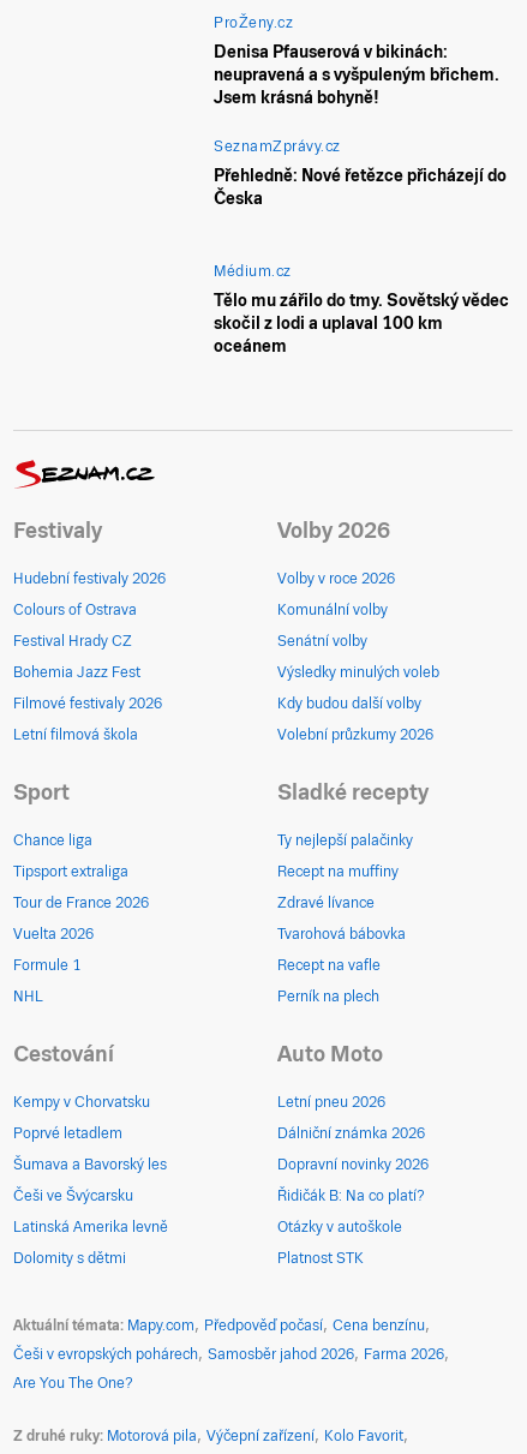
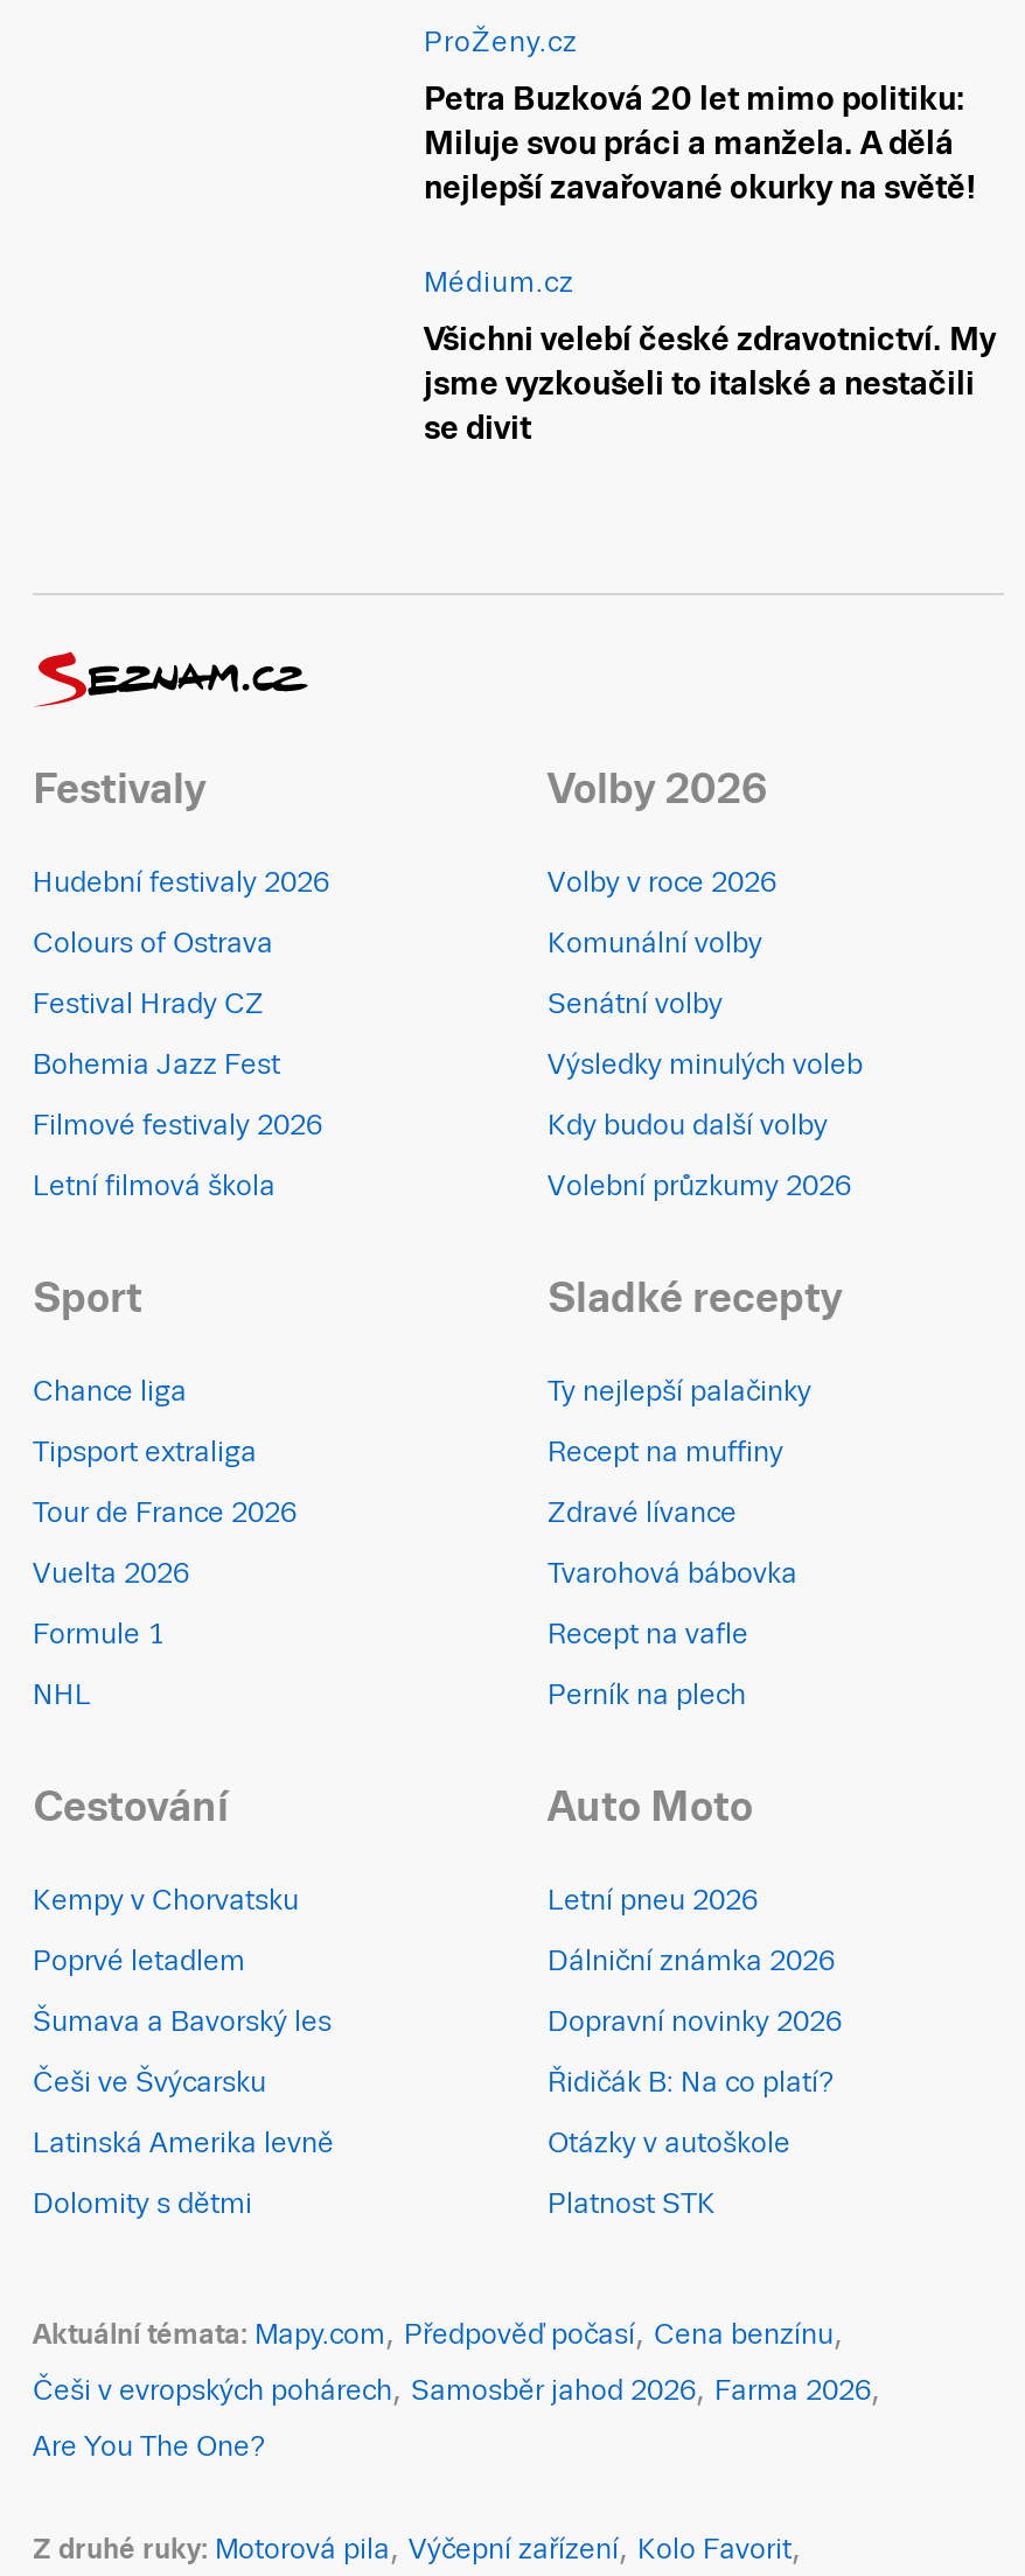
- Denisa Pfauserová v bikinách:
- neupravená a s vyšpuleným břichem.
- Jsem krásná bohyně!
- SeznamZprávy.cz
- Přehledně: Nové řetězce přicházejí do
- Česka
+ Petra Buzková 20 let mimo politiku:
+ Miluje svou práci a manžela. A dělá
+ nejlepší zavařované okurky na světě!

- Tělo mu zářilo do tmy. Sovětský vědec
- skočil z lodi a uplaval 100 km
- oceánem
+ Všichni velebí české zdravotnictví. My
+ jsme vyzkoušeli to italské a nestačili
+ se divit
